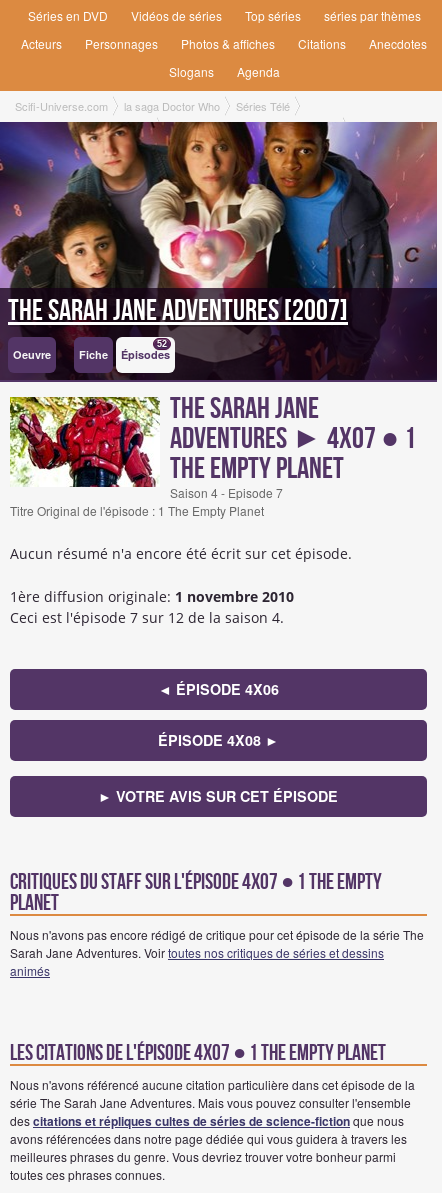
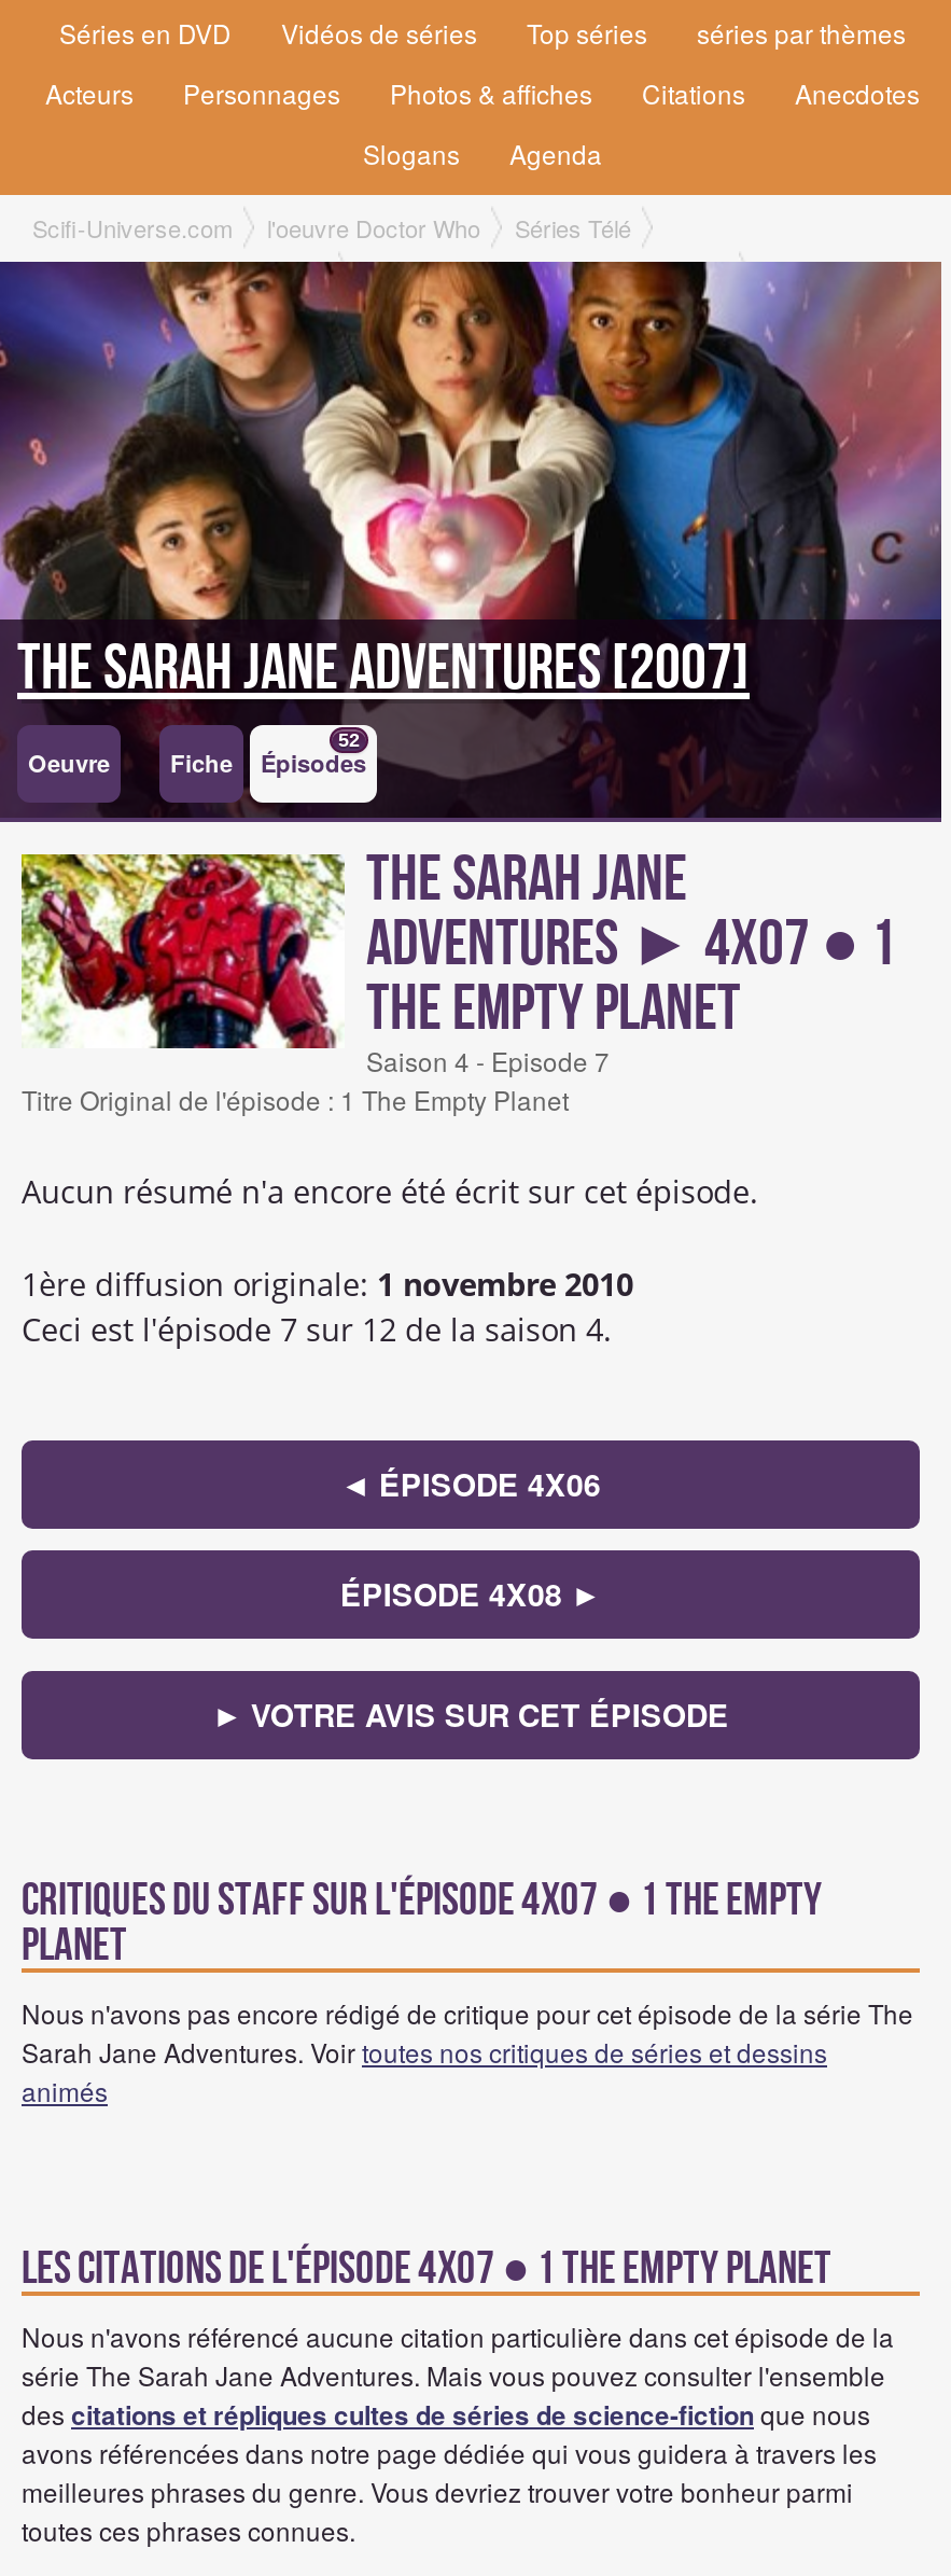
- la saga Doctor Who
+ l'oeuvre Doctor Who
